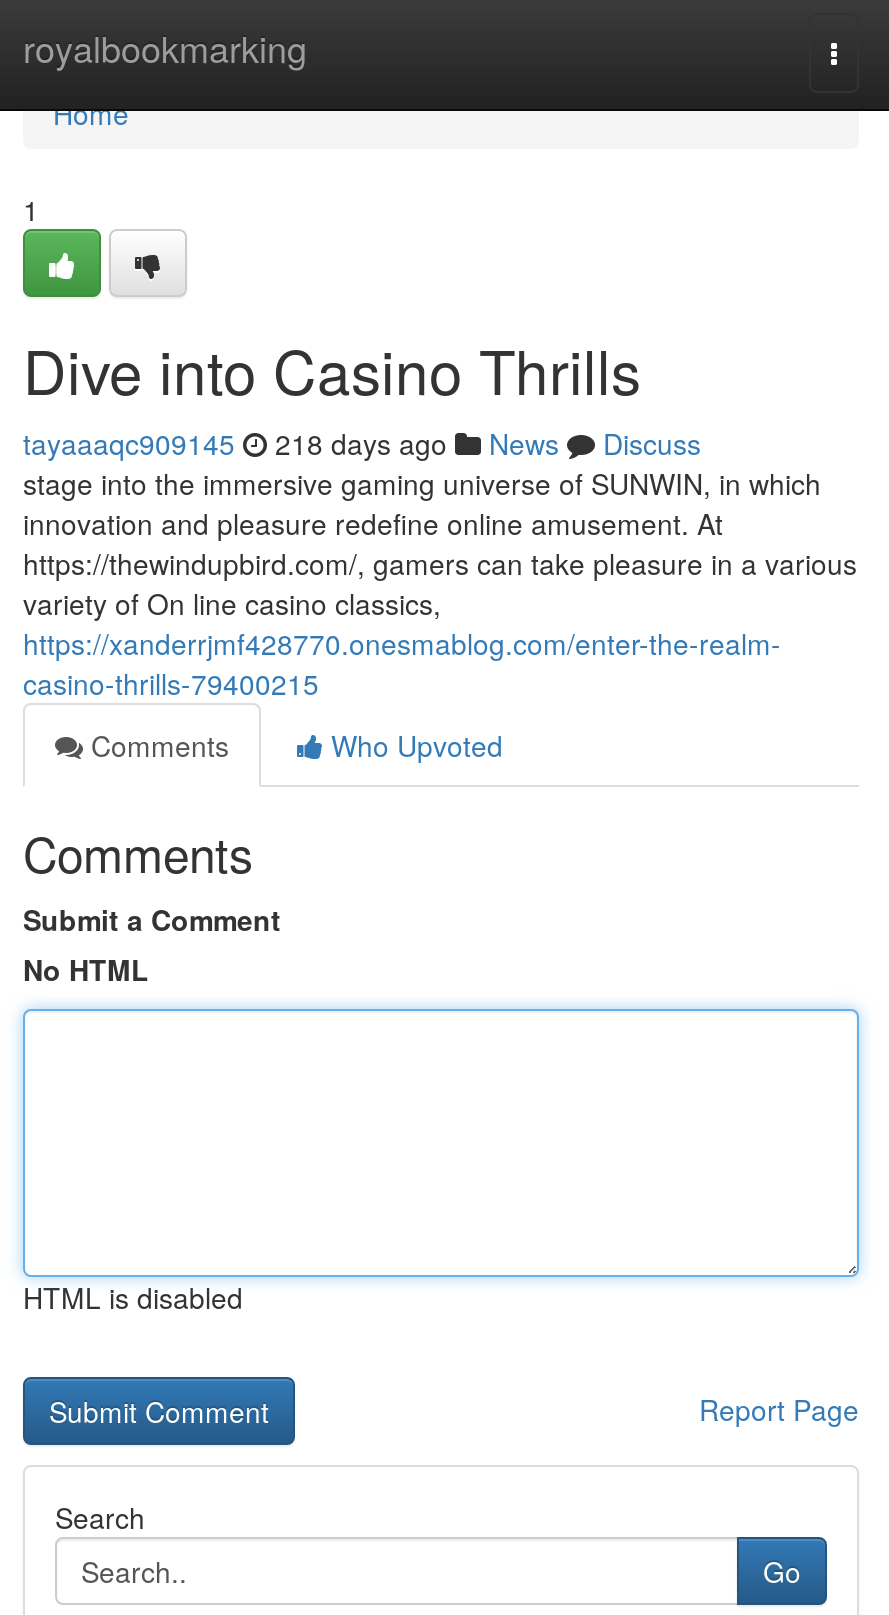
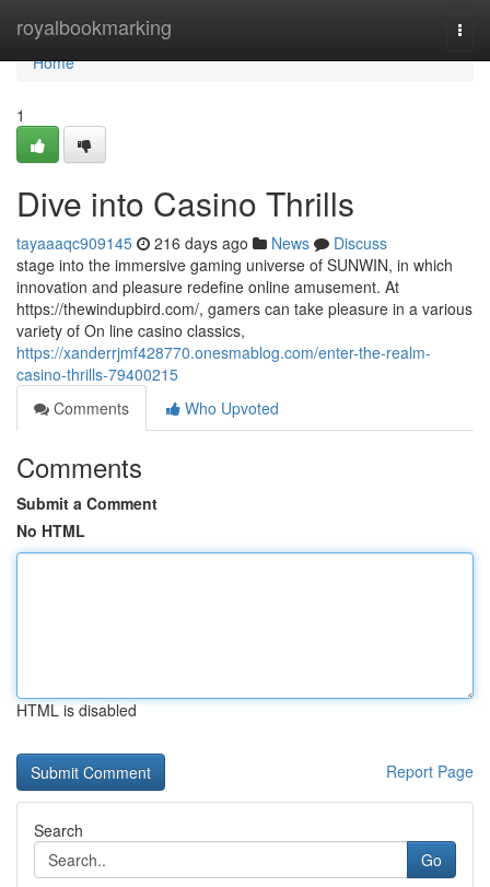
- tayaaaqc909145 218 days ago News Discuss
+ tayaaaqc909145 216 days ago News Discuss
